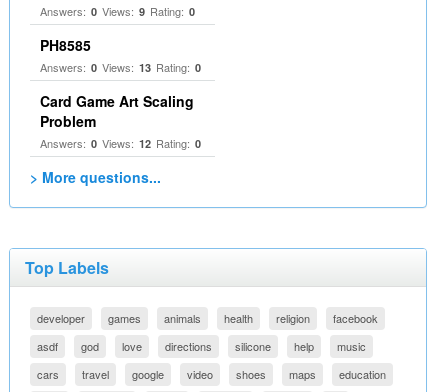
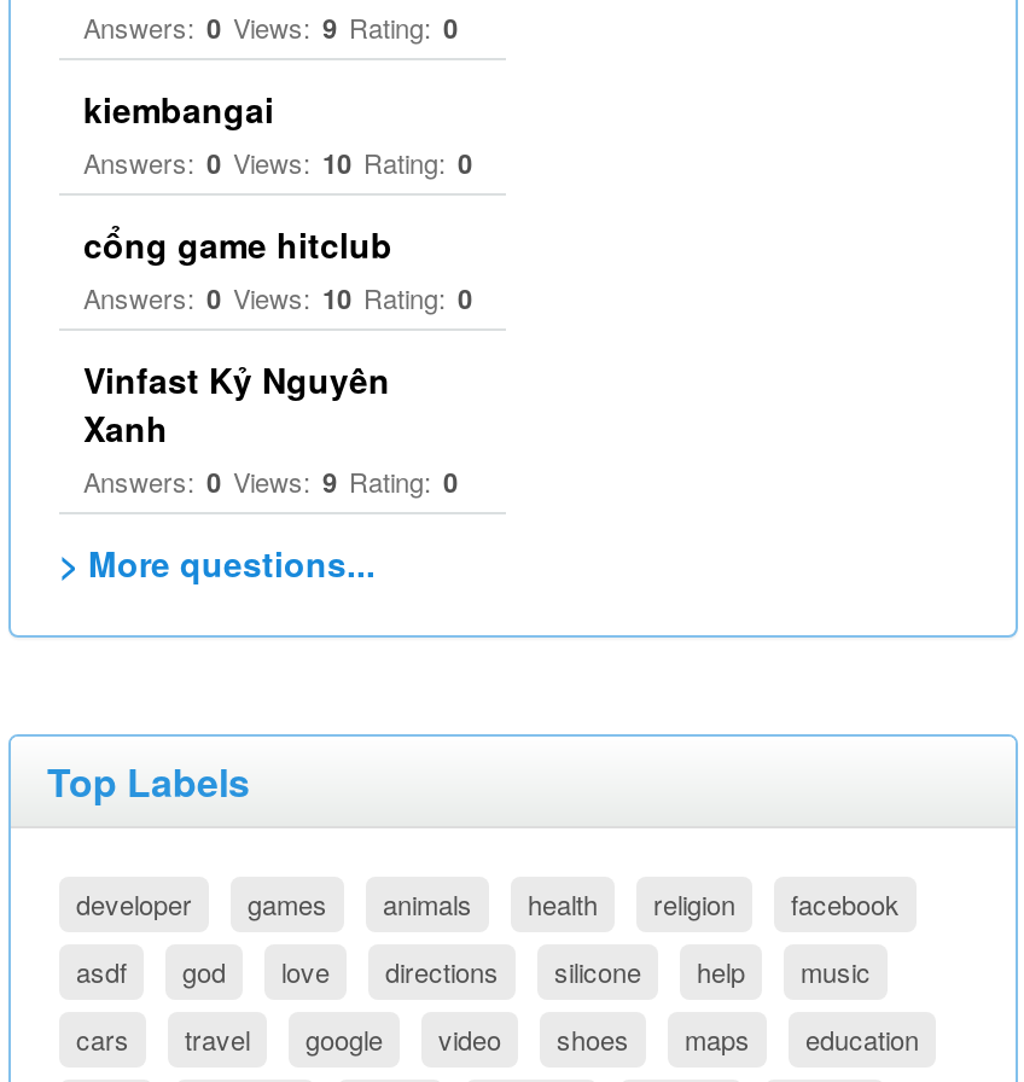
- PH8585
- Answers: 0 Views: 13 Rating: 0
- Card Game Art Scaling
- Problem
- Answers: 0 Views: 12 Rating: 0
+ kiembangai
+ Answers: 0 Views: 10 Rating: 0
+ cổng game hitclub
+ Answers: 0 Views: 10 Rating: 0
+ Vinfast Kỷ Nguyên
+ Xanh
+ Answers: 0 Views: 9 Rating: 0
